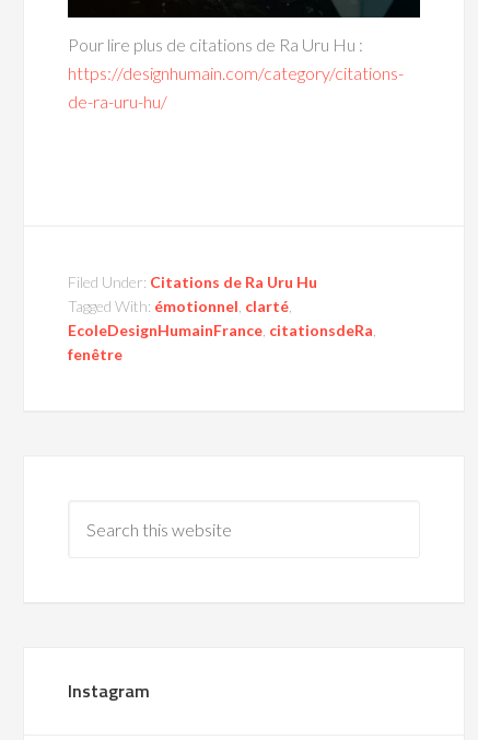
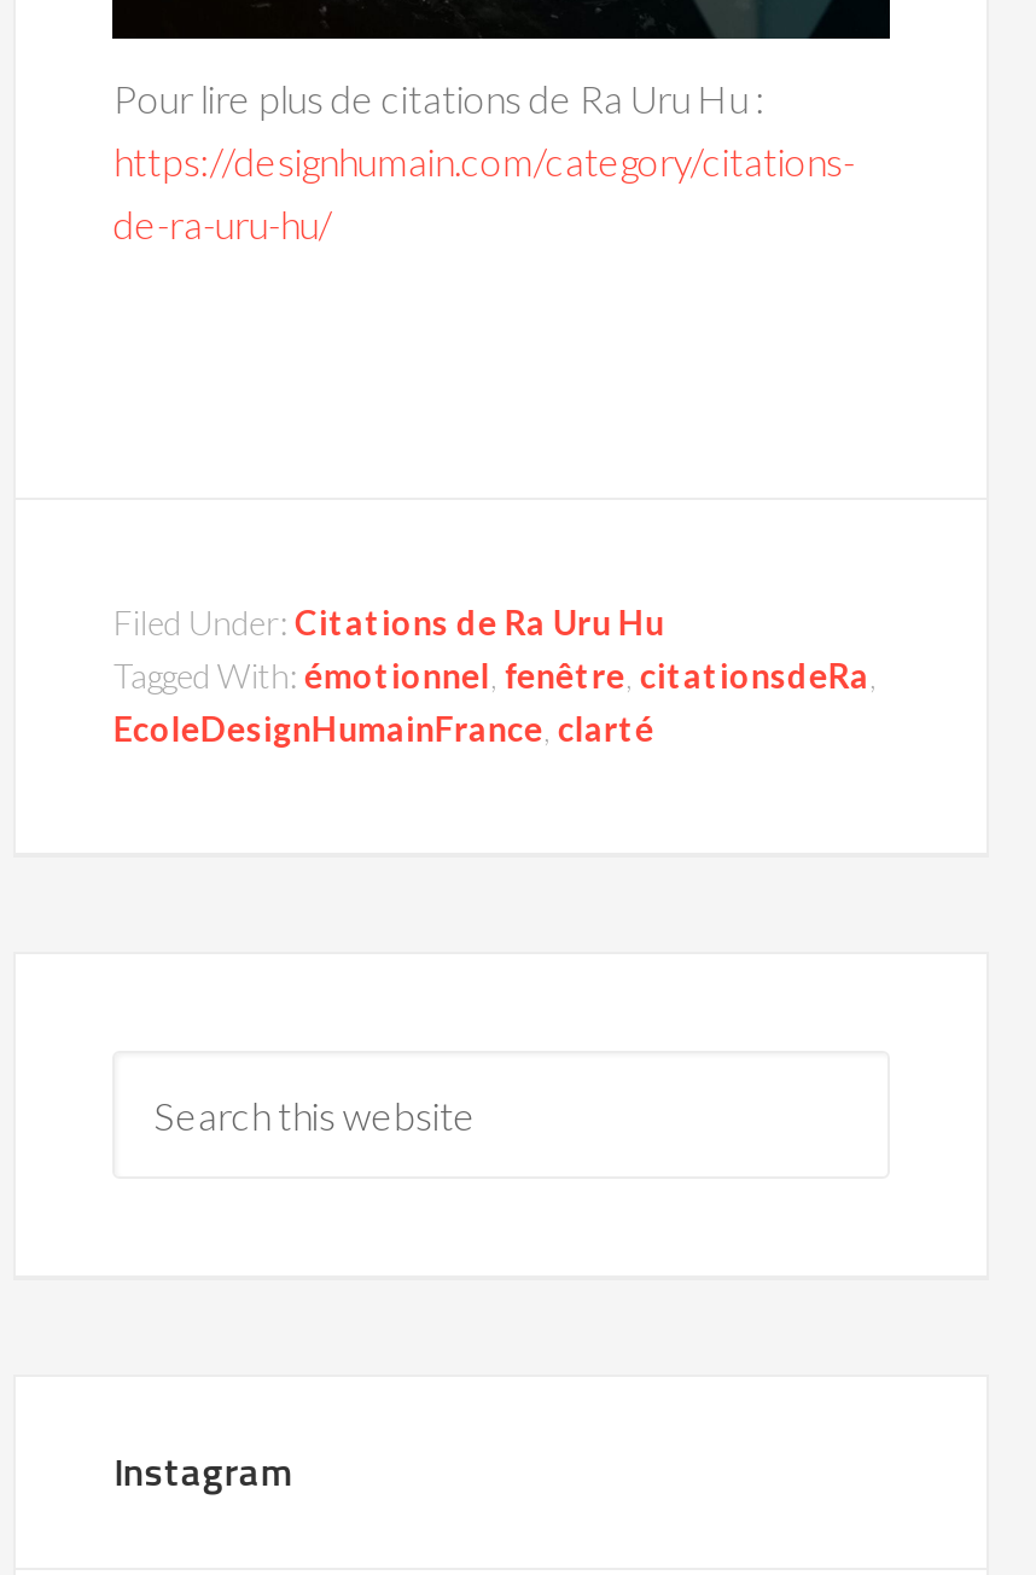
- Tagged With: émotionnel, clarté,
- EcoleDesignHumainFrance, citationsdeRa,
- fenêtre
+ Tagged With: émotionnel, fenêtre, citationsdeRa,
+ EcoleDesignHumainFrance, clarté
